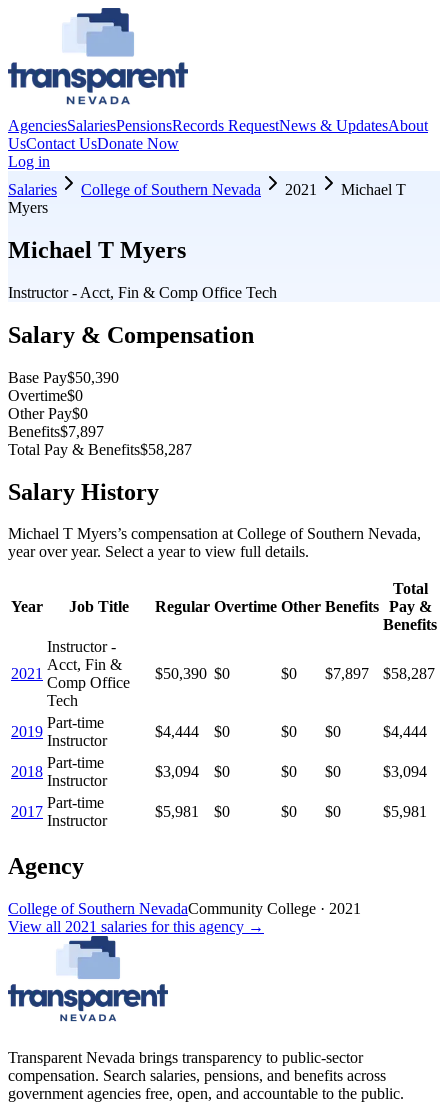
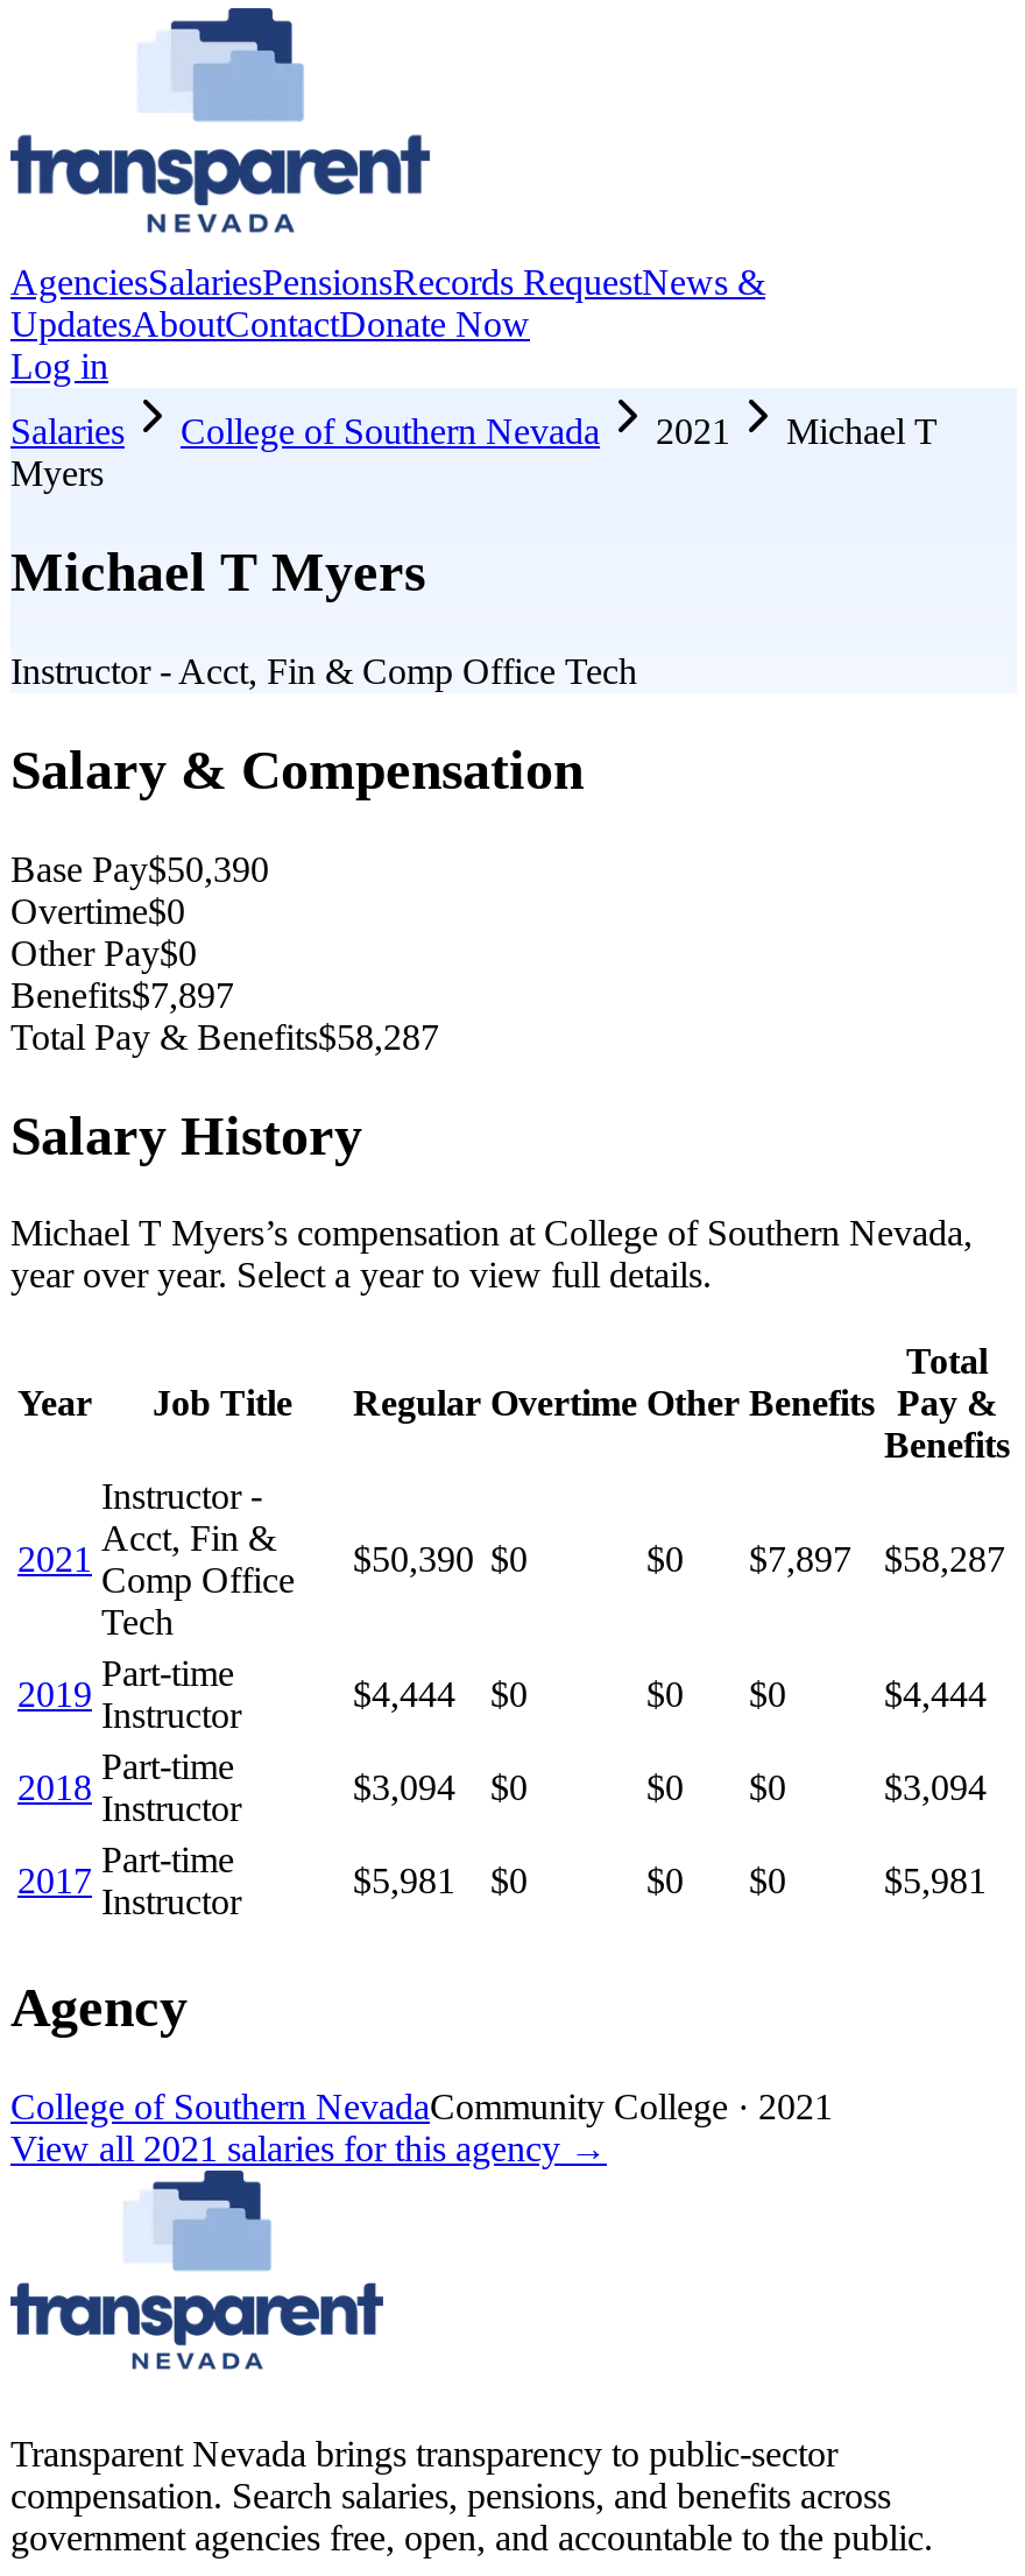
- AgenciesSalariesPensionsRecords RequestNews & UpdatesAbout
- UsContact UsDonate Now
+ AgenciesSalariesPensionsRecords RequestNews &
+ UpdatesAboutContactDonate Now
